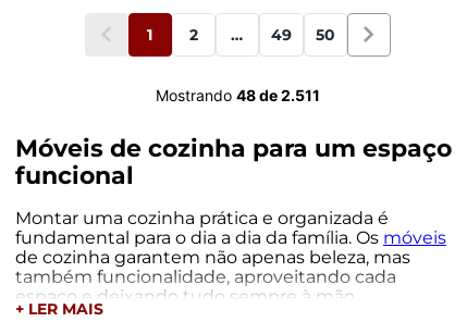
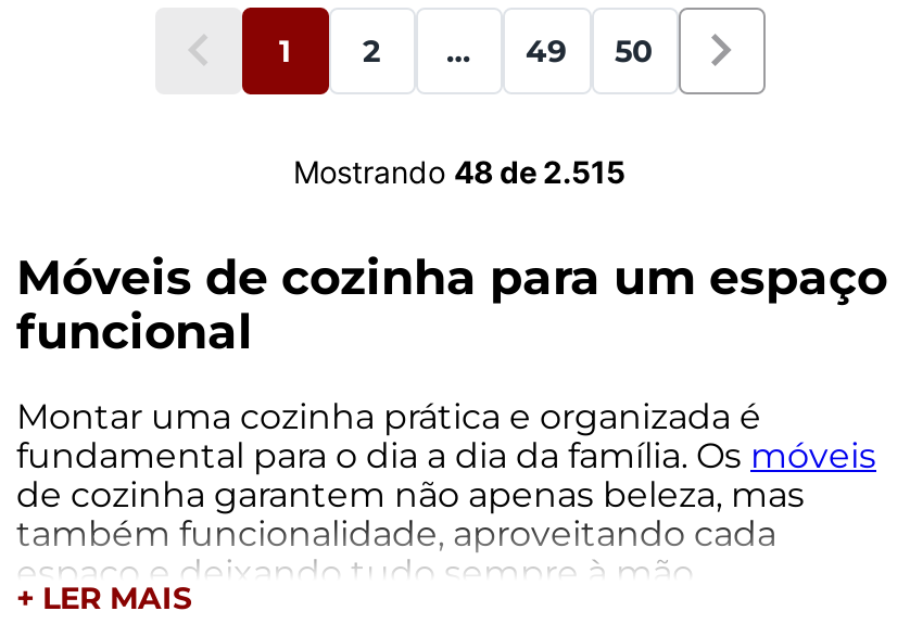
- Mostrando 48 de 2.511
+ Mostrando 48 de 2.515
